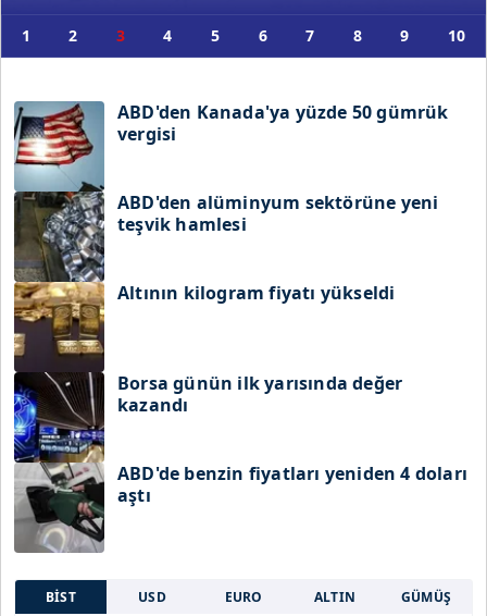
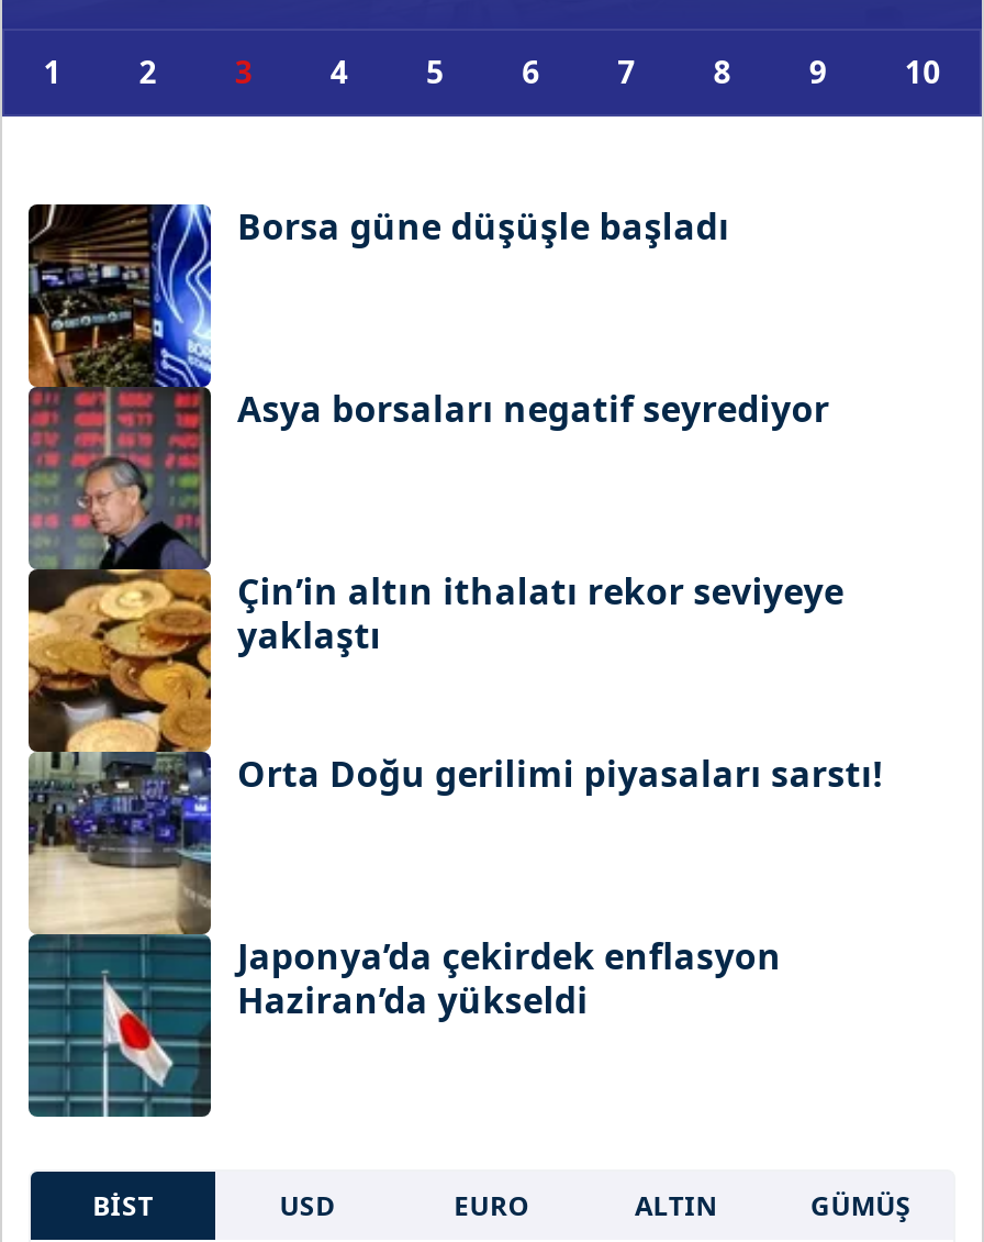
- [image]
- ABD'den Kanada'ya yüzde 50 gümrük
- vergisi
+ [image]
+ Borsa güne düşüşle başladı

- ABD'den alüminyum sektörüne yeni
- teşvik hamlesi
+ Asya borsaları negatif seyrediyor

- Altının kilogram fiyatı yükseldi
+ Çin’in altın ithalatı rekor seviyeye
+ yaklaştı

- Borsa günün ilk yarısında değer
- kazandı
+ Orta Doğu gerilimi piyasaları sarstı!

- ABD'de benzin fiyatları yeniden 4 doları
- aştı
+ Japonya’da çekirdek enflasyon
+ Haziran’da yükseldi
